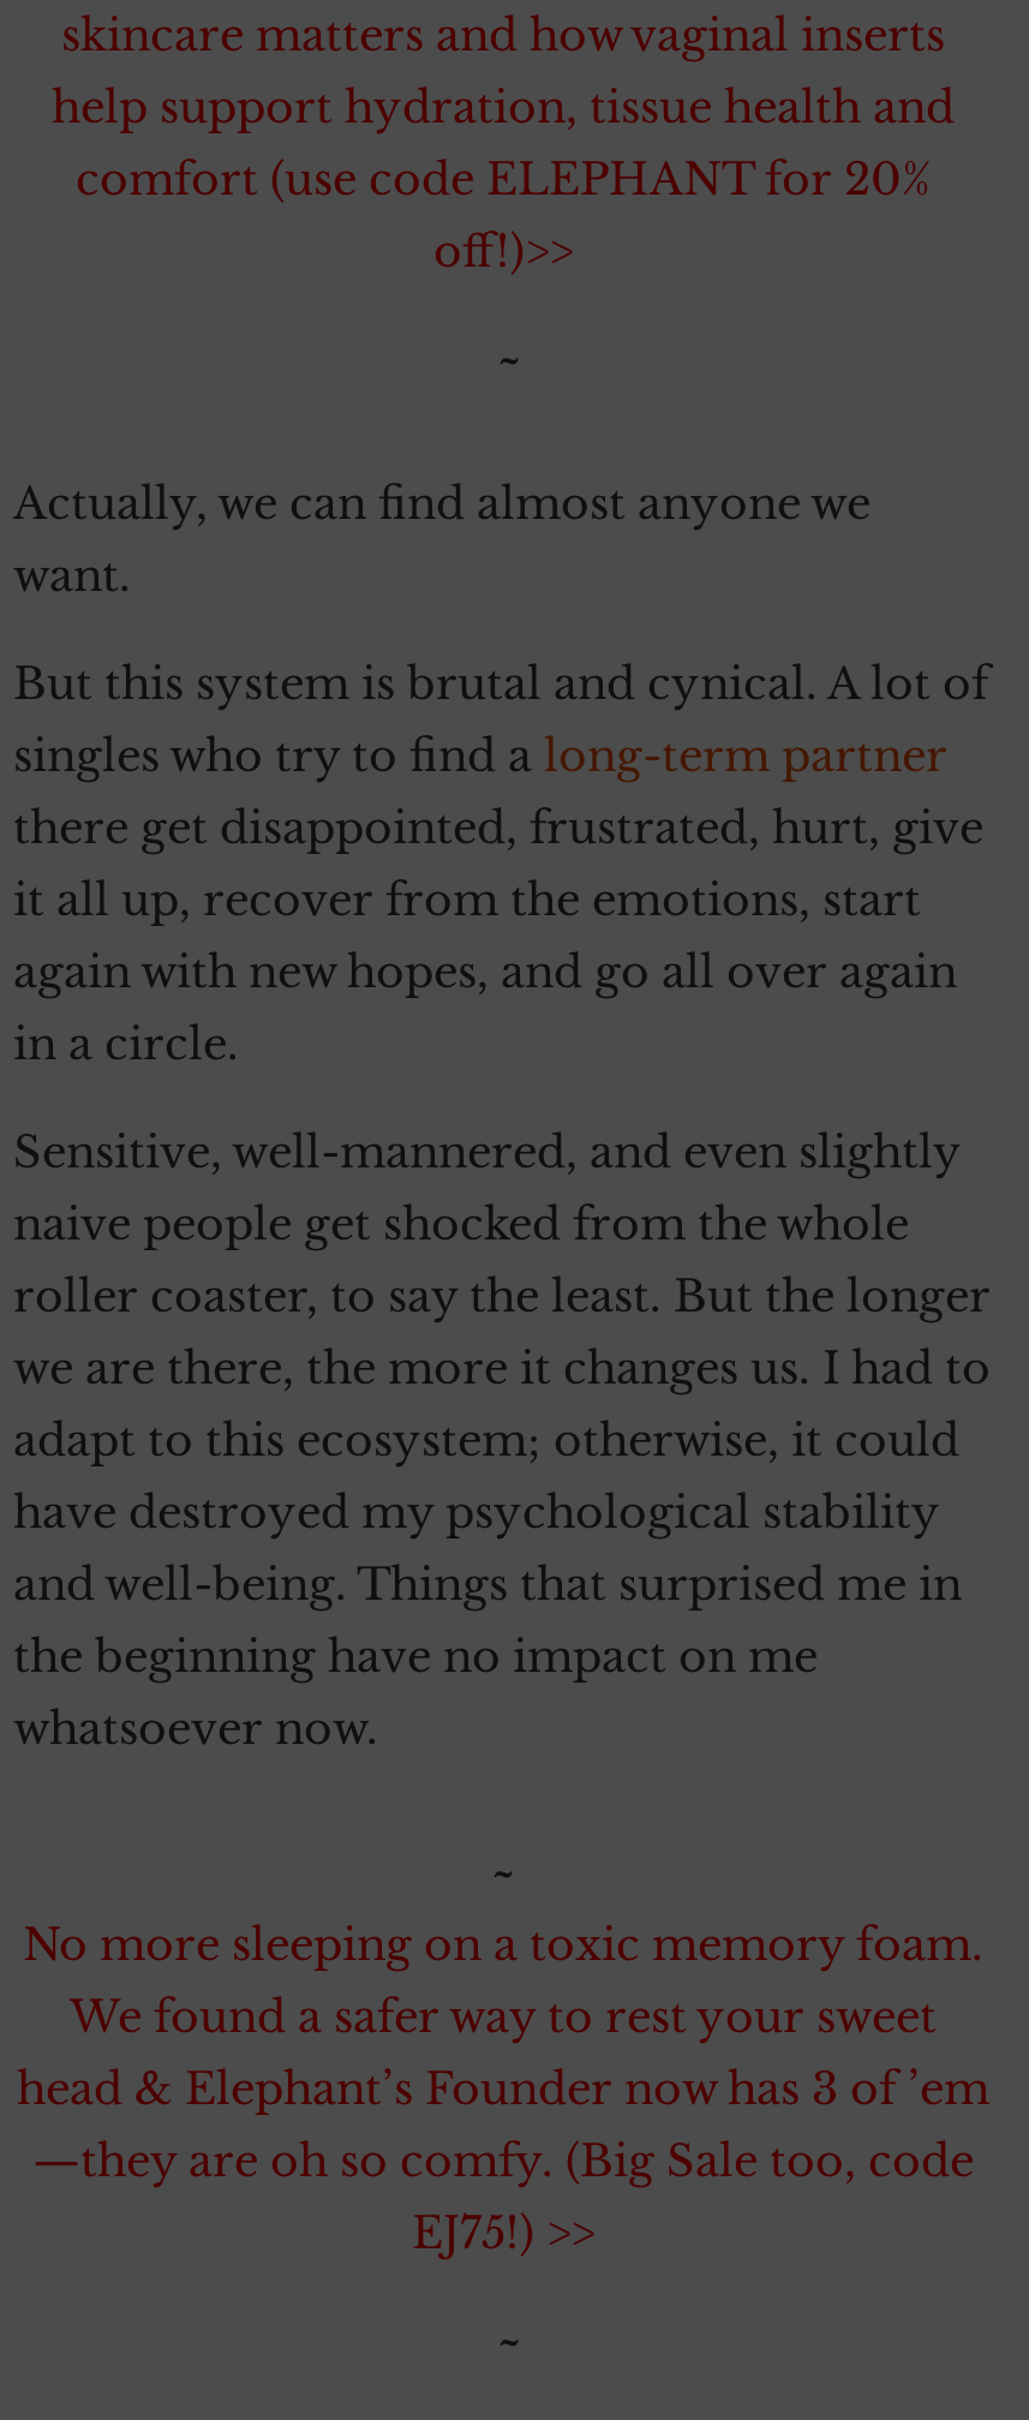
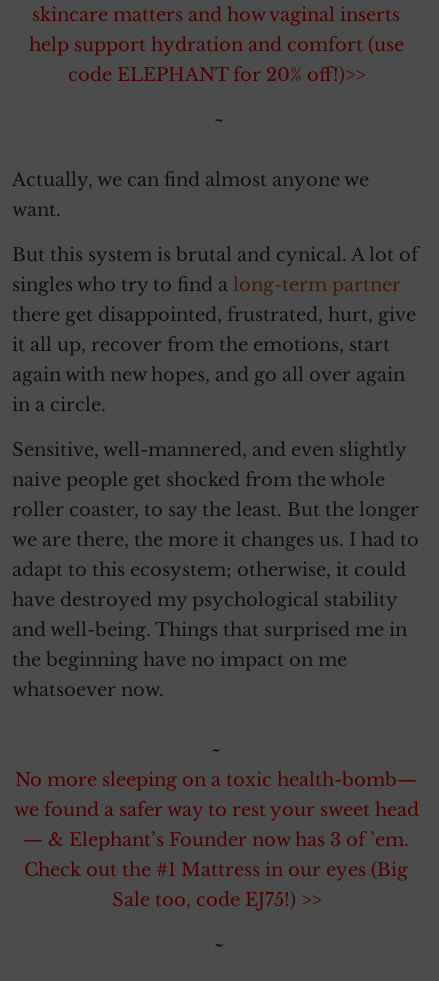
- help support hydration, tissue health and
- comfort (use code ELEPHANT for 20%
- off!)>>
+ help support hydration and comfort (use
+ code ELEPHANT for 20% off!)>>

- No more sleeping on a toxic memory foam.
- We found a safer way to rest your sweet
- head & Elephant’s Founder now has 3 of ’em
- —they are oh so comfy. (Big Sale too, code
- EJ75!) >>
+ No more sleeping on a toxic health-bomb—
+ we found a safer way to rest your sweet head
+ — & Elephant’s Founder now has 3 of ’em.
+ Check out the #1 Mattress in our eyes (Big
+ Sale too, code EJ75!) >>
